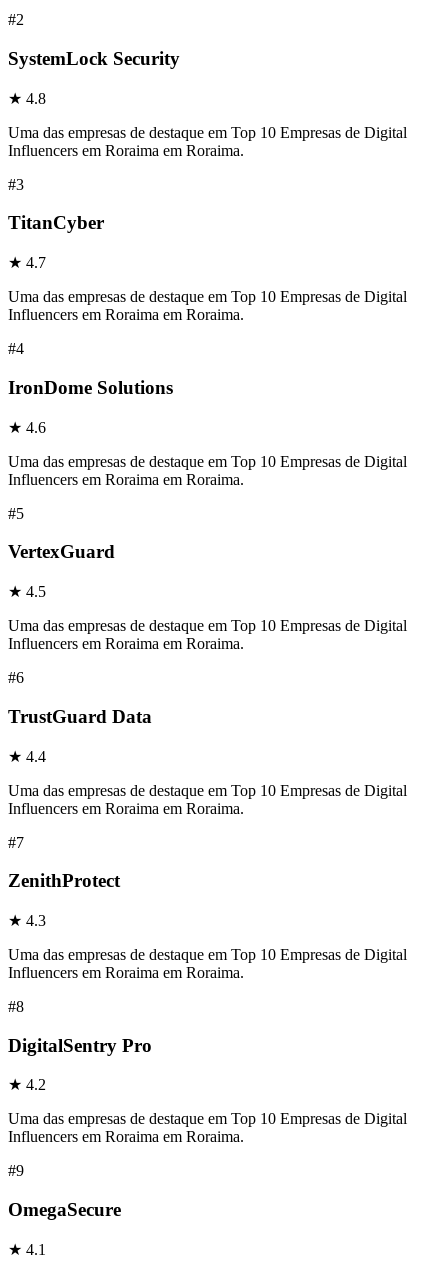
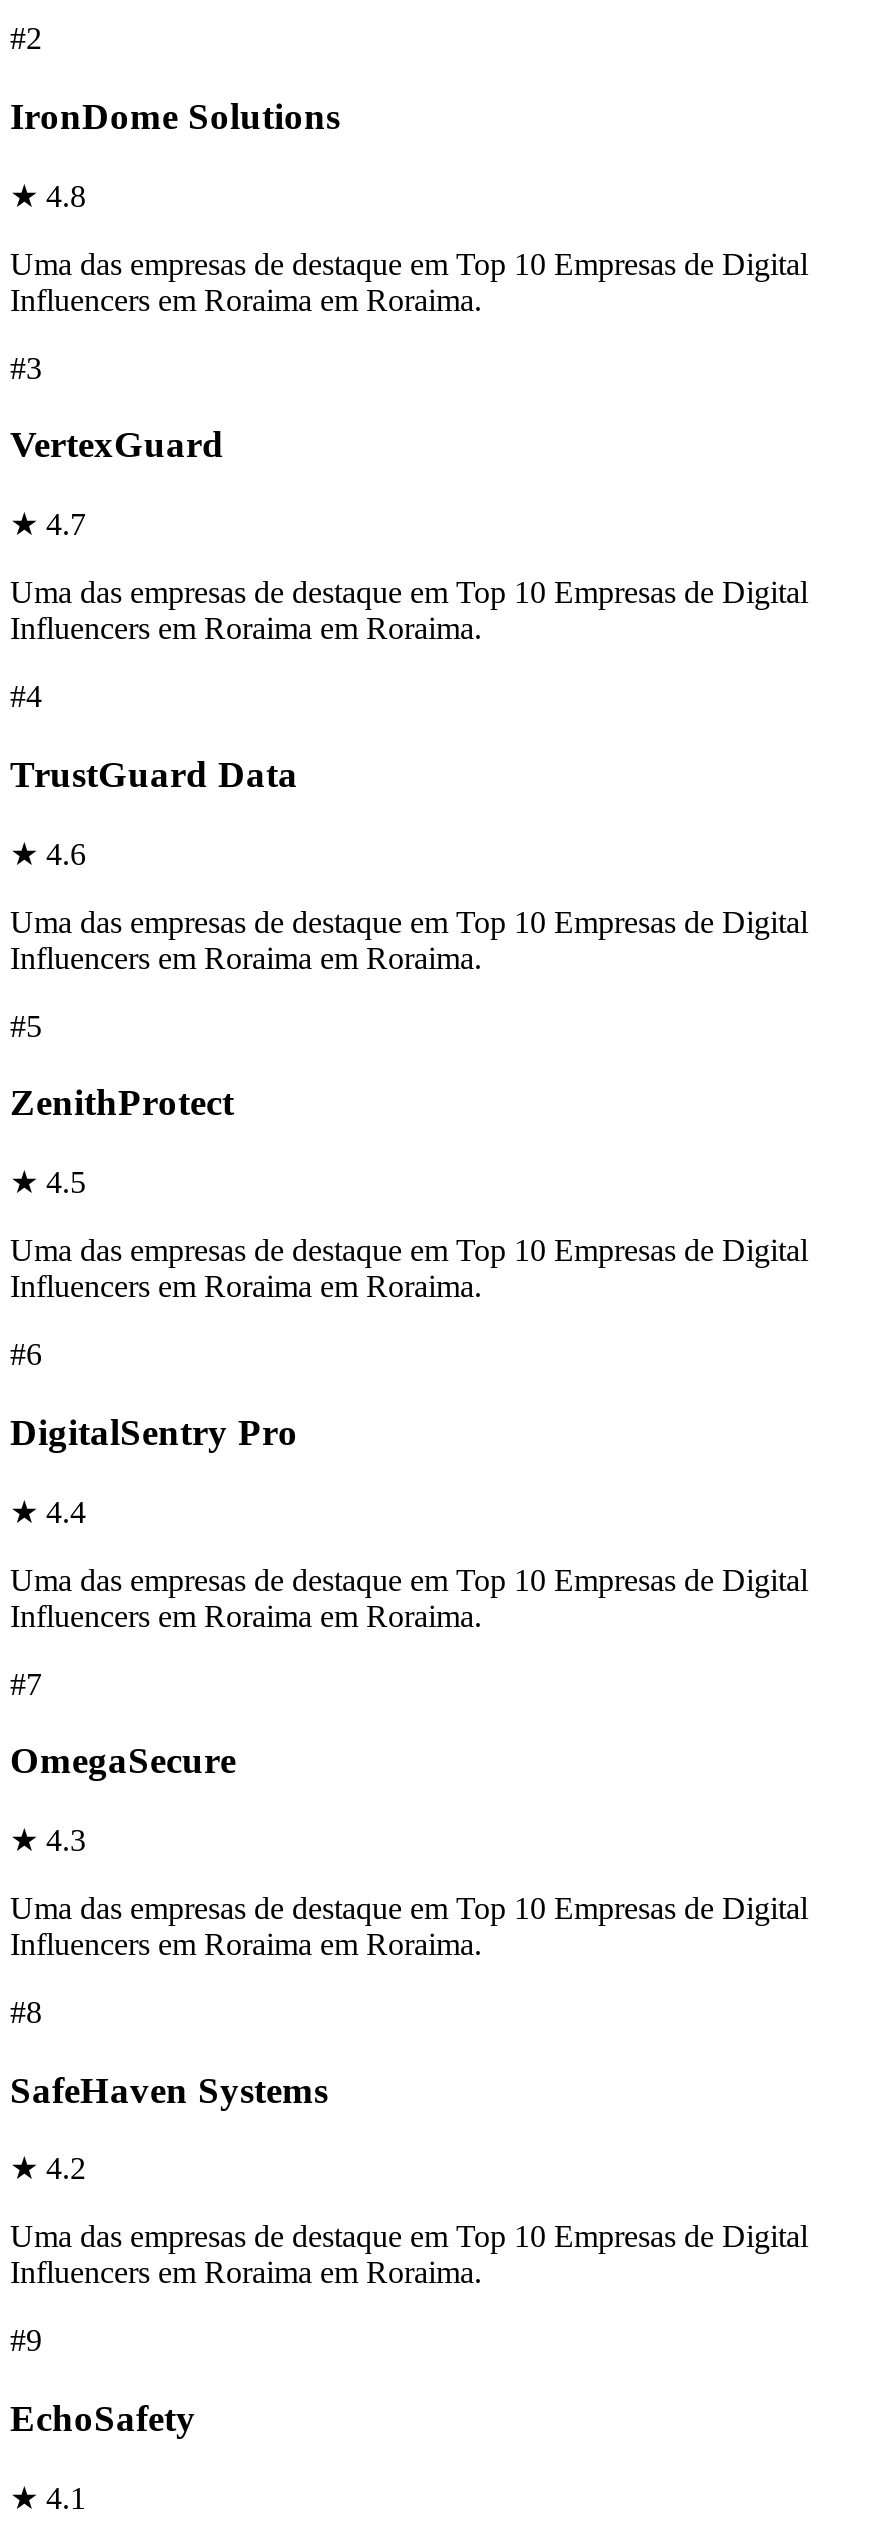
- SystemLock Security

- TitanCyber

moved up: IronDome Solutions

moved up: VertexGuard

moved up: TrustGuard Data

moved up: ZenithProtect

+ SafeHaven Systems

moved up: DigitalSentry Pro

+ EchoSafety

moved up: OmegaSecure
